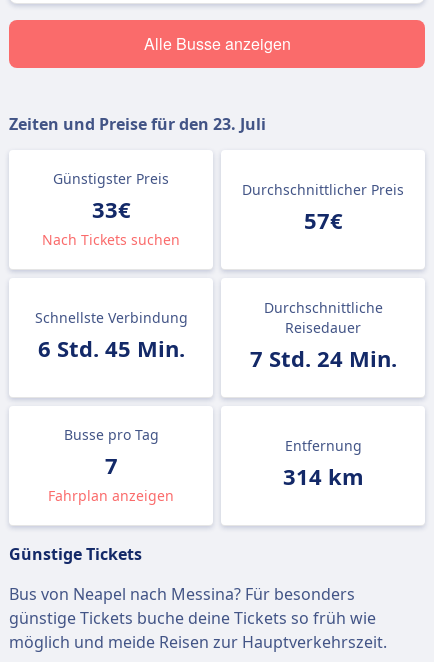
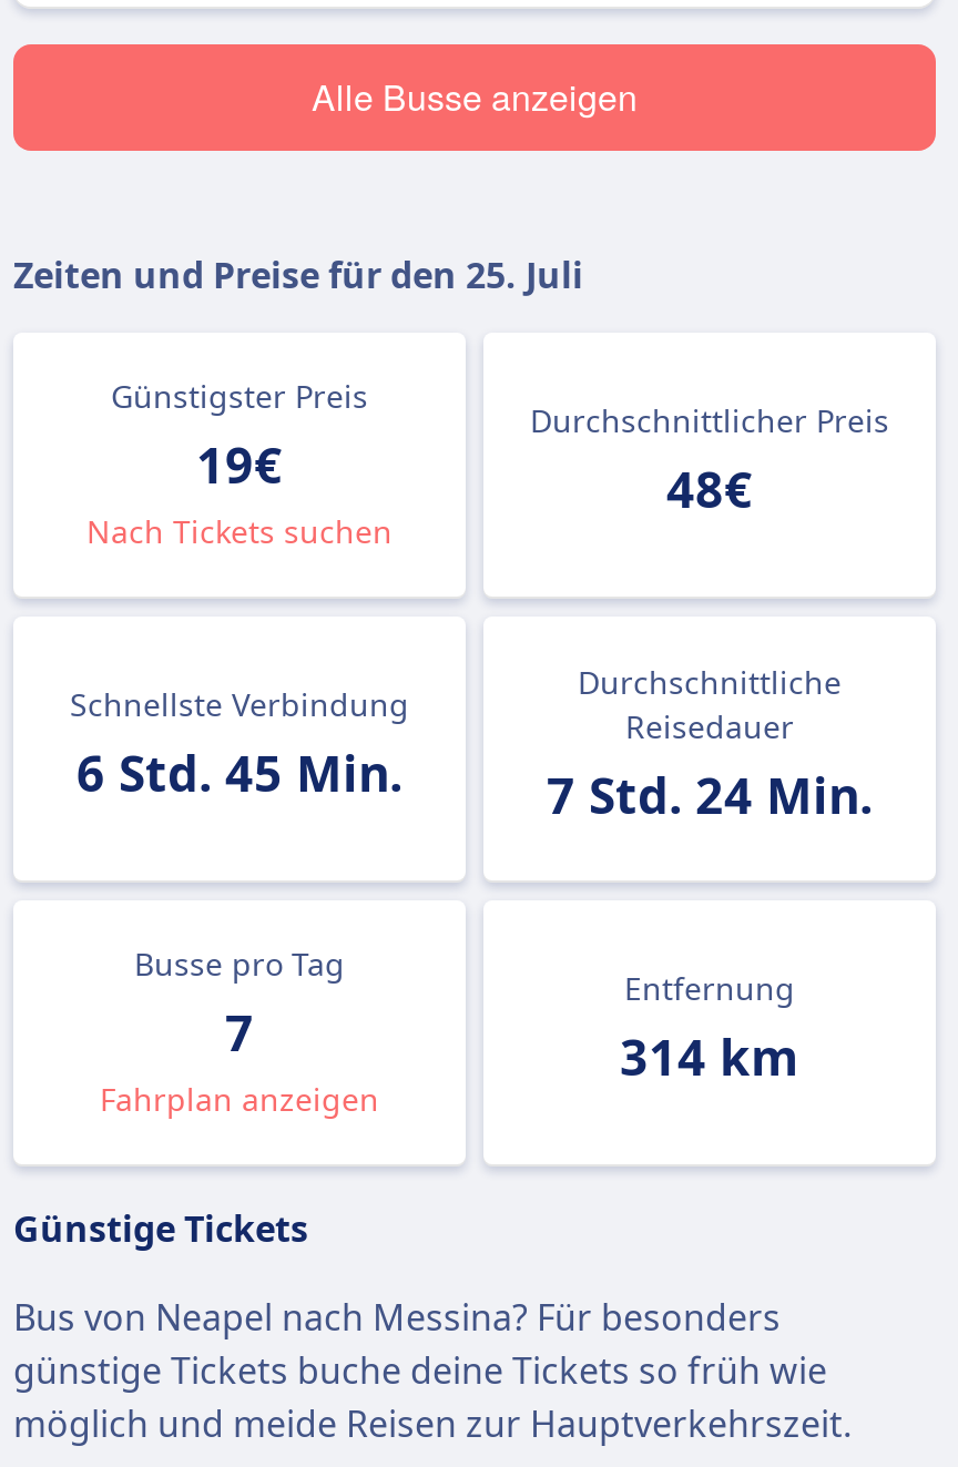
- Zeiten und Preise für den 23. Juli
+ Zeiten und Preise für den 25. Juli

- 33€
+ 19€

- 57€
+ 48€
